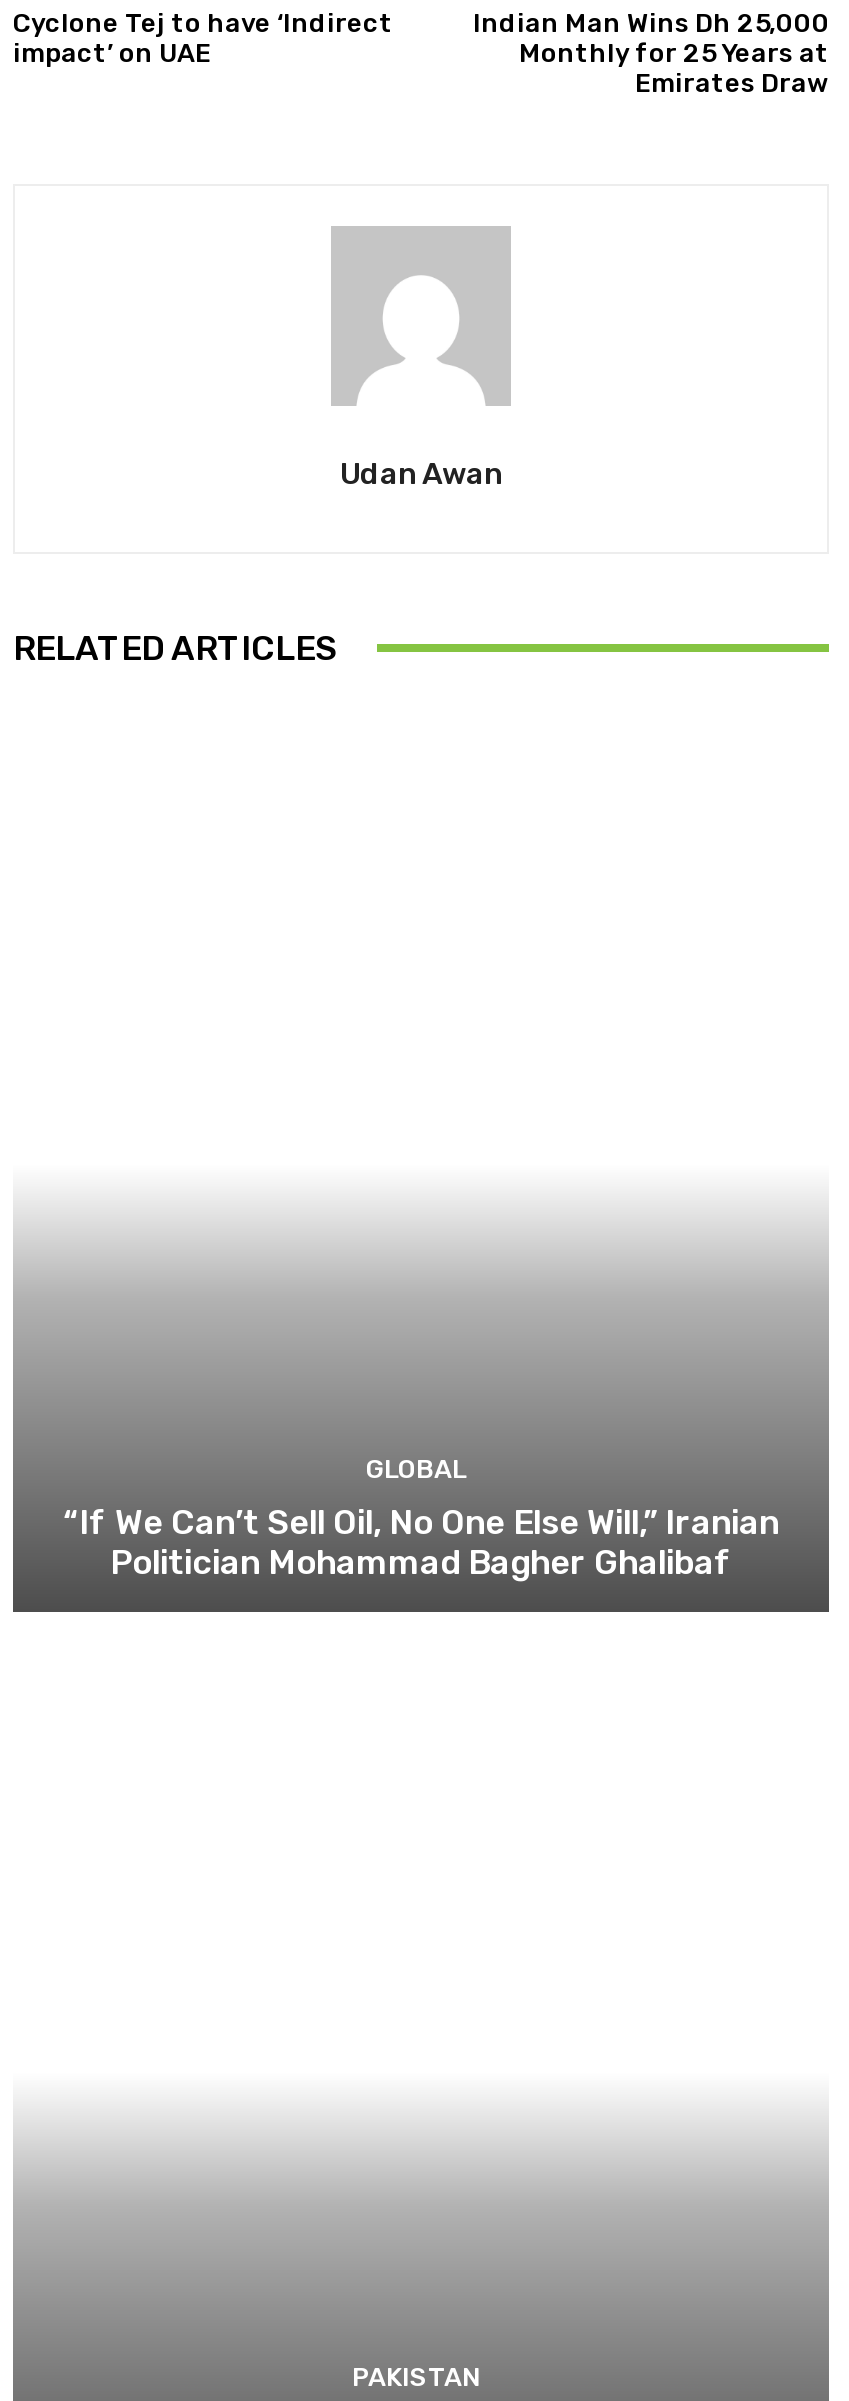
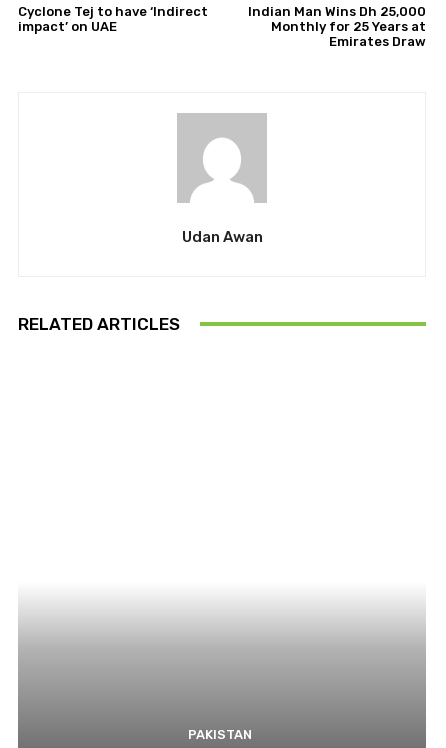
- GLOBAL
- “If We Can’t Sell Oil, No One Else Will,” Iranian
- Politician Mohammad Bagher Ghalibaf
